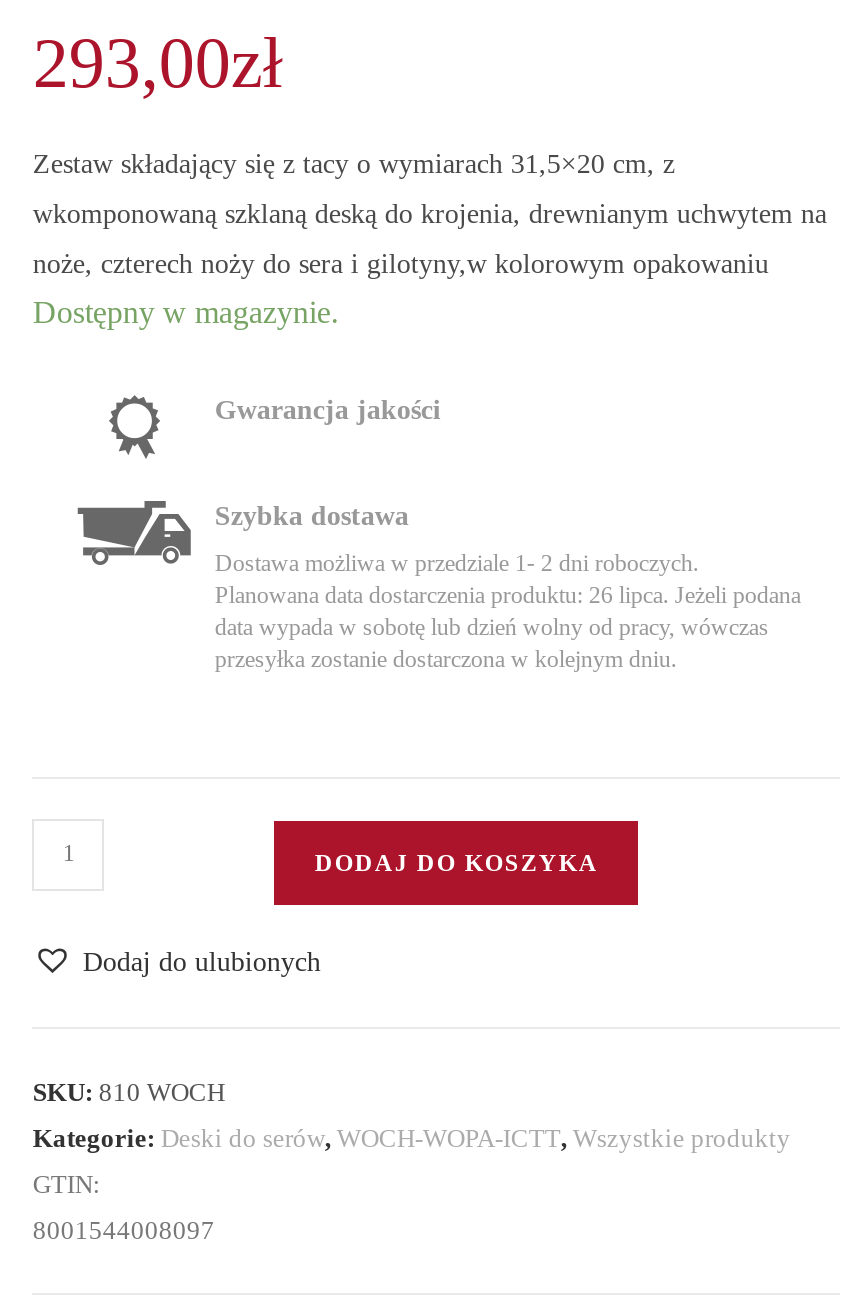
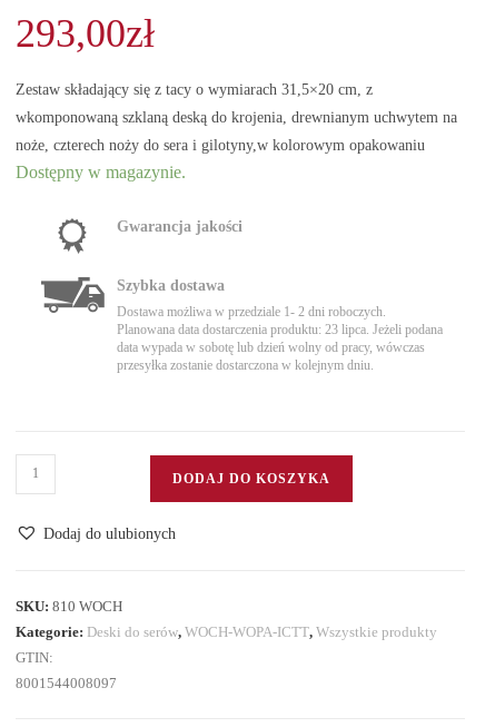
- Planowana data dostarczenia produktu: 26 lipca. Jeżeli podana
+ Planowana data dostarczenia produktu: 23 lipca. Jeżeli podana
